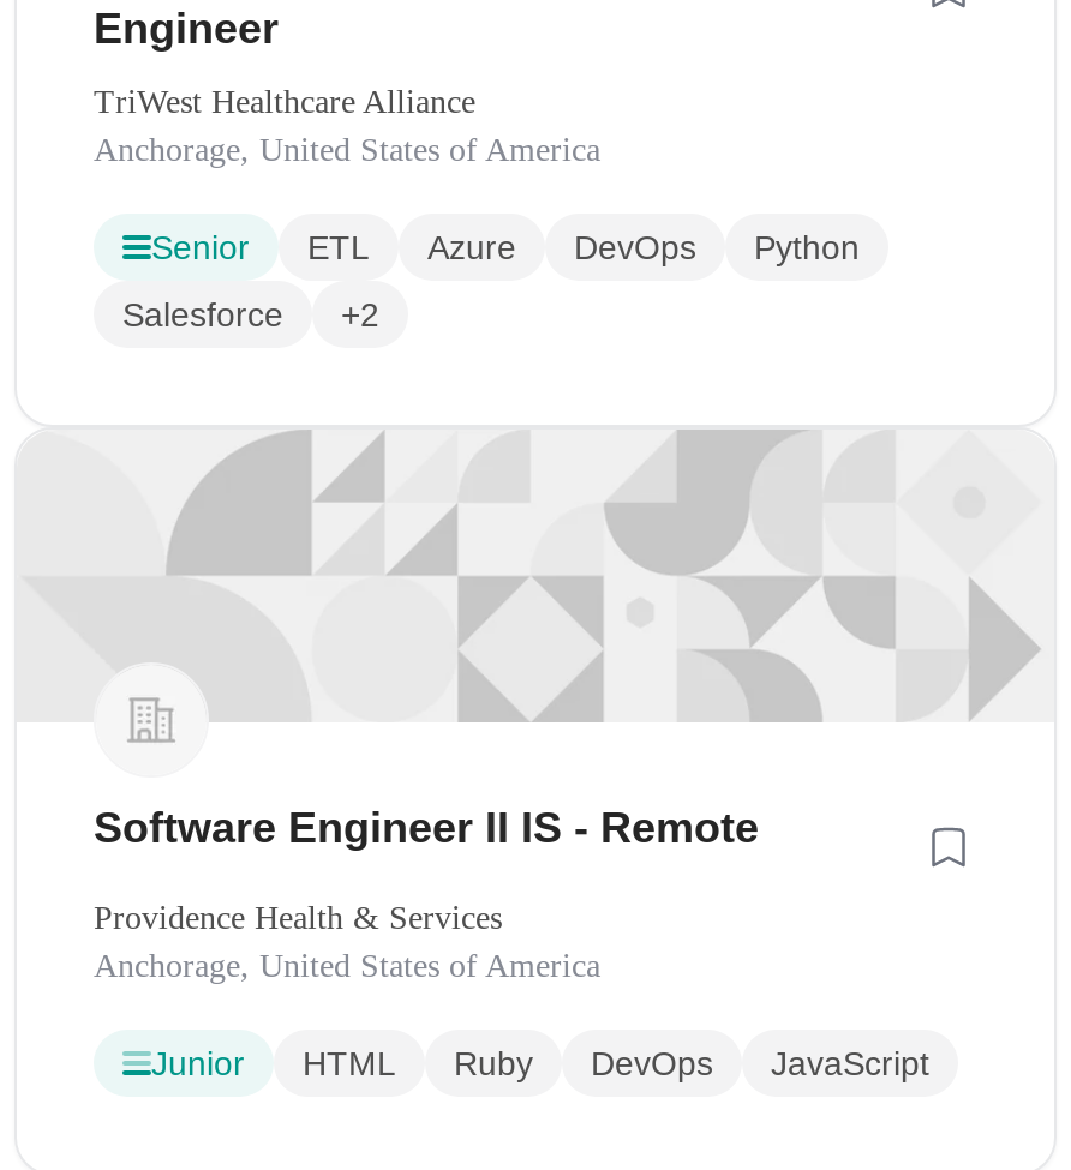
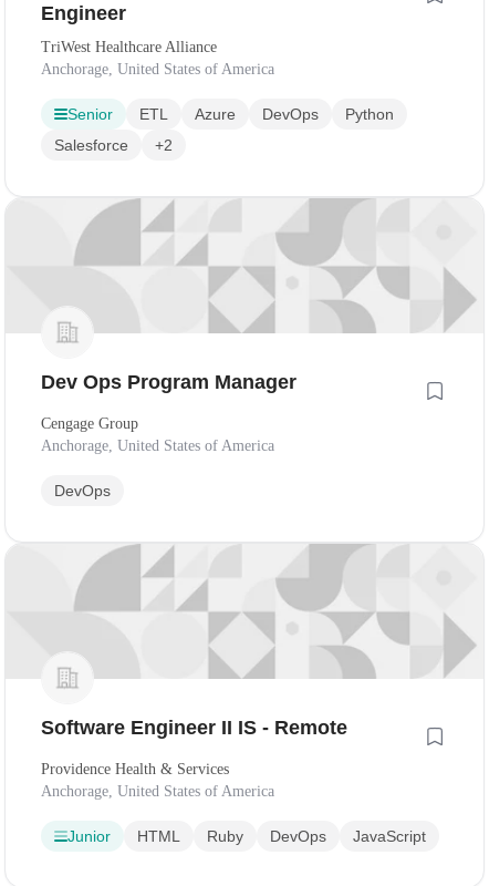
+ Dev Ops Program Manager
+ Cengage Group
+ Anchorage, United States of America
+ DevOps
